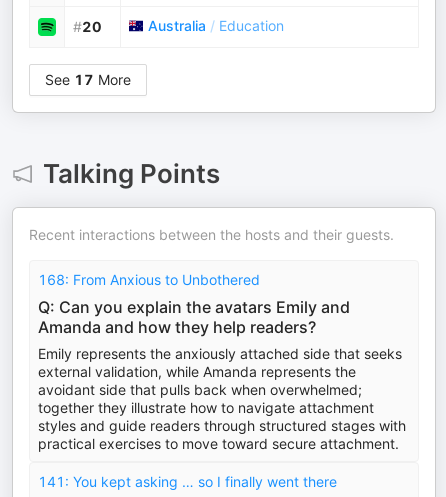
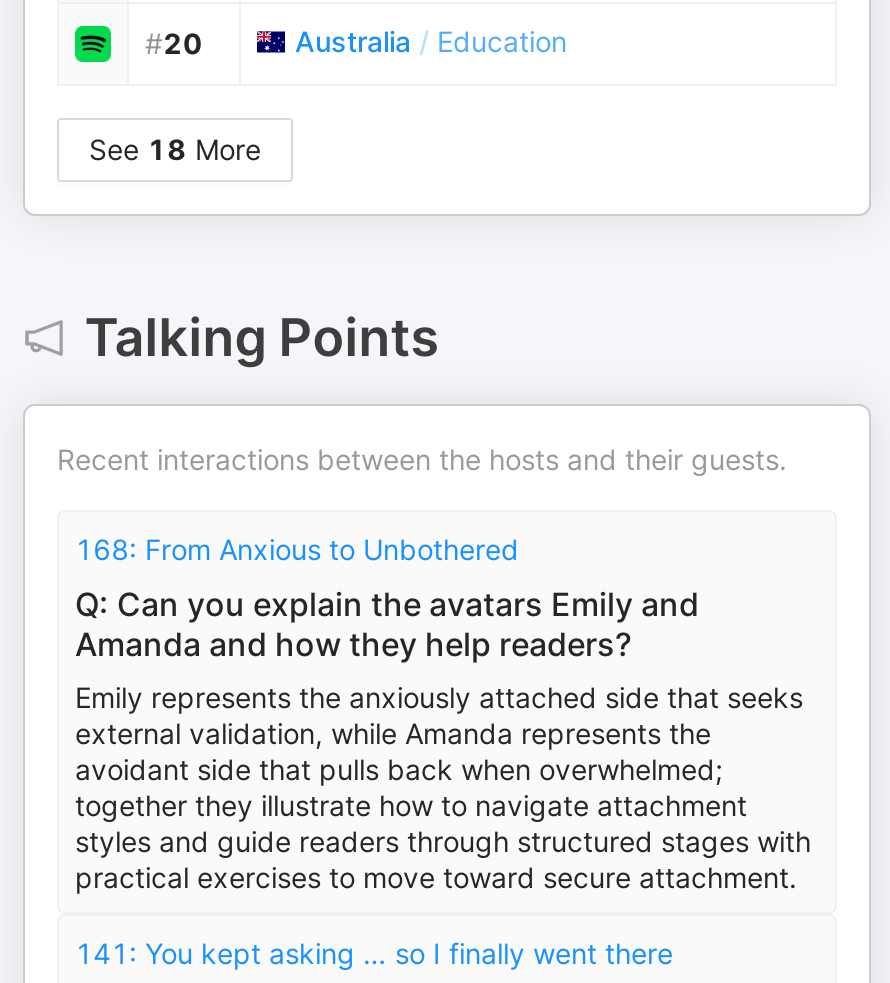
- See 17 More
+ See 18 More
